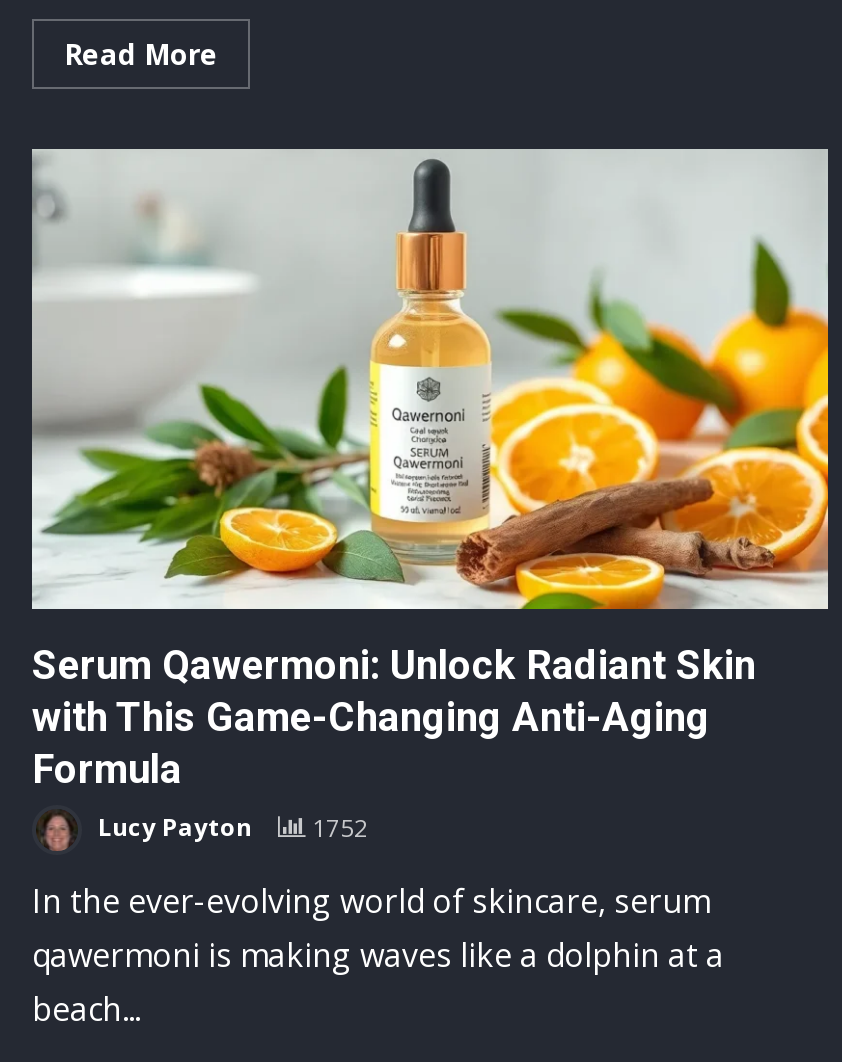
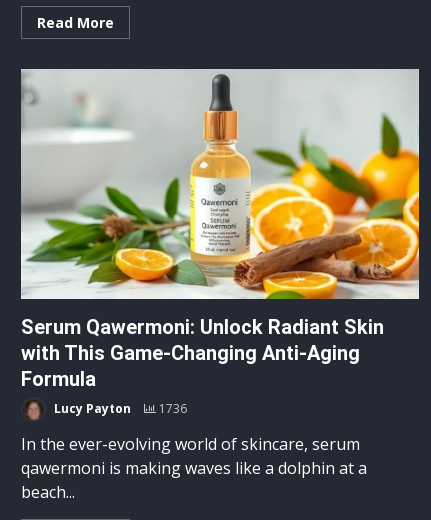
- Lucy Payton 1752
+ Lucy Payton 1736
